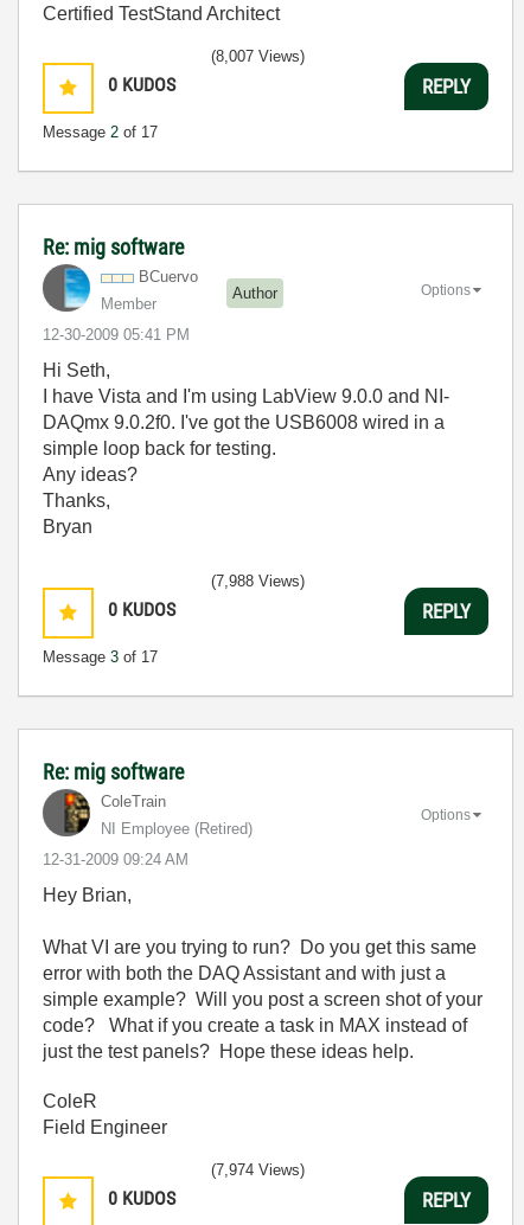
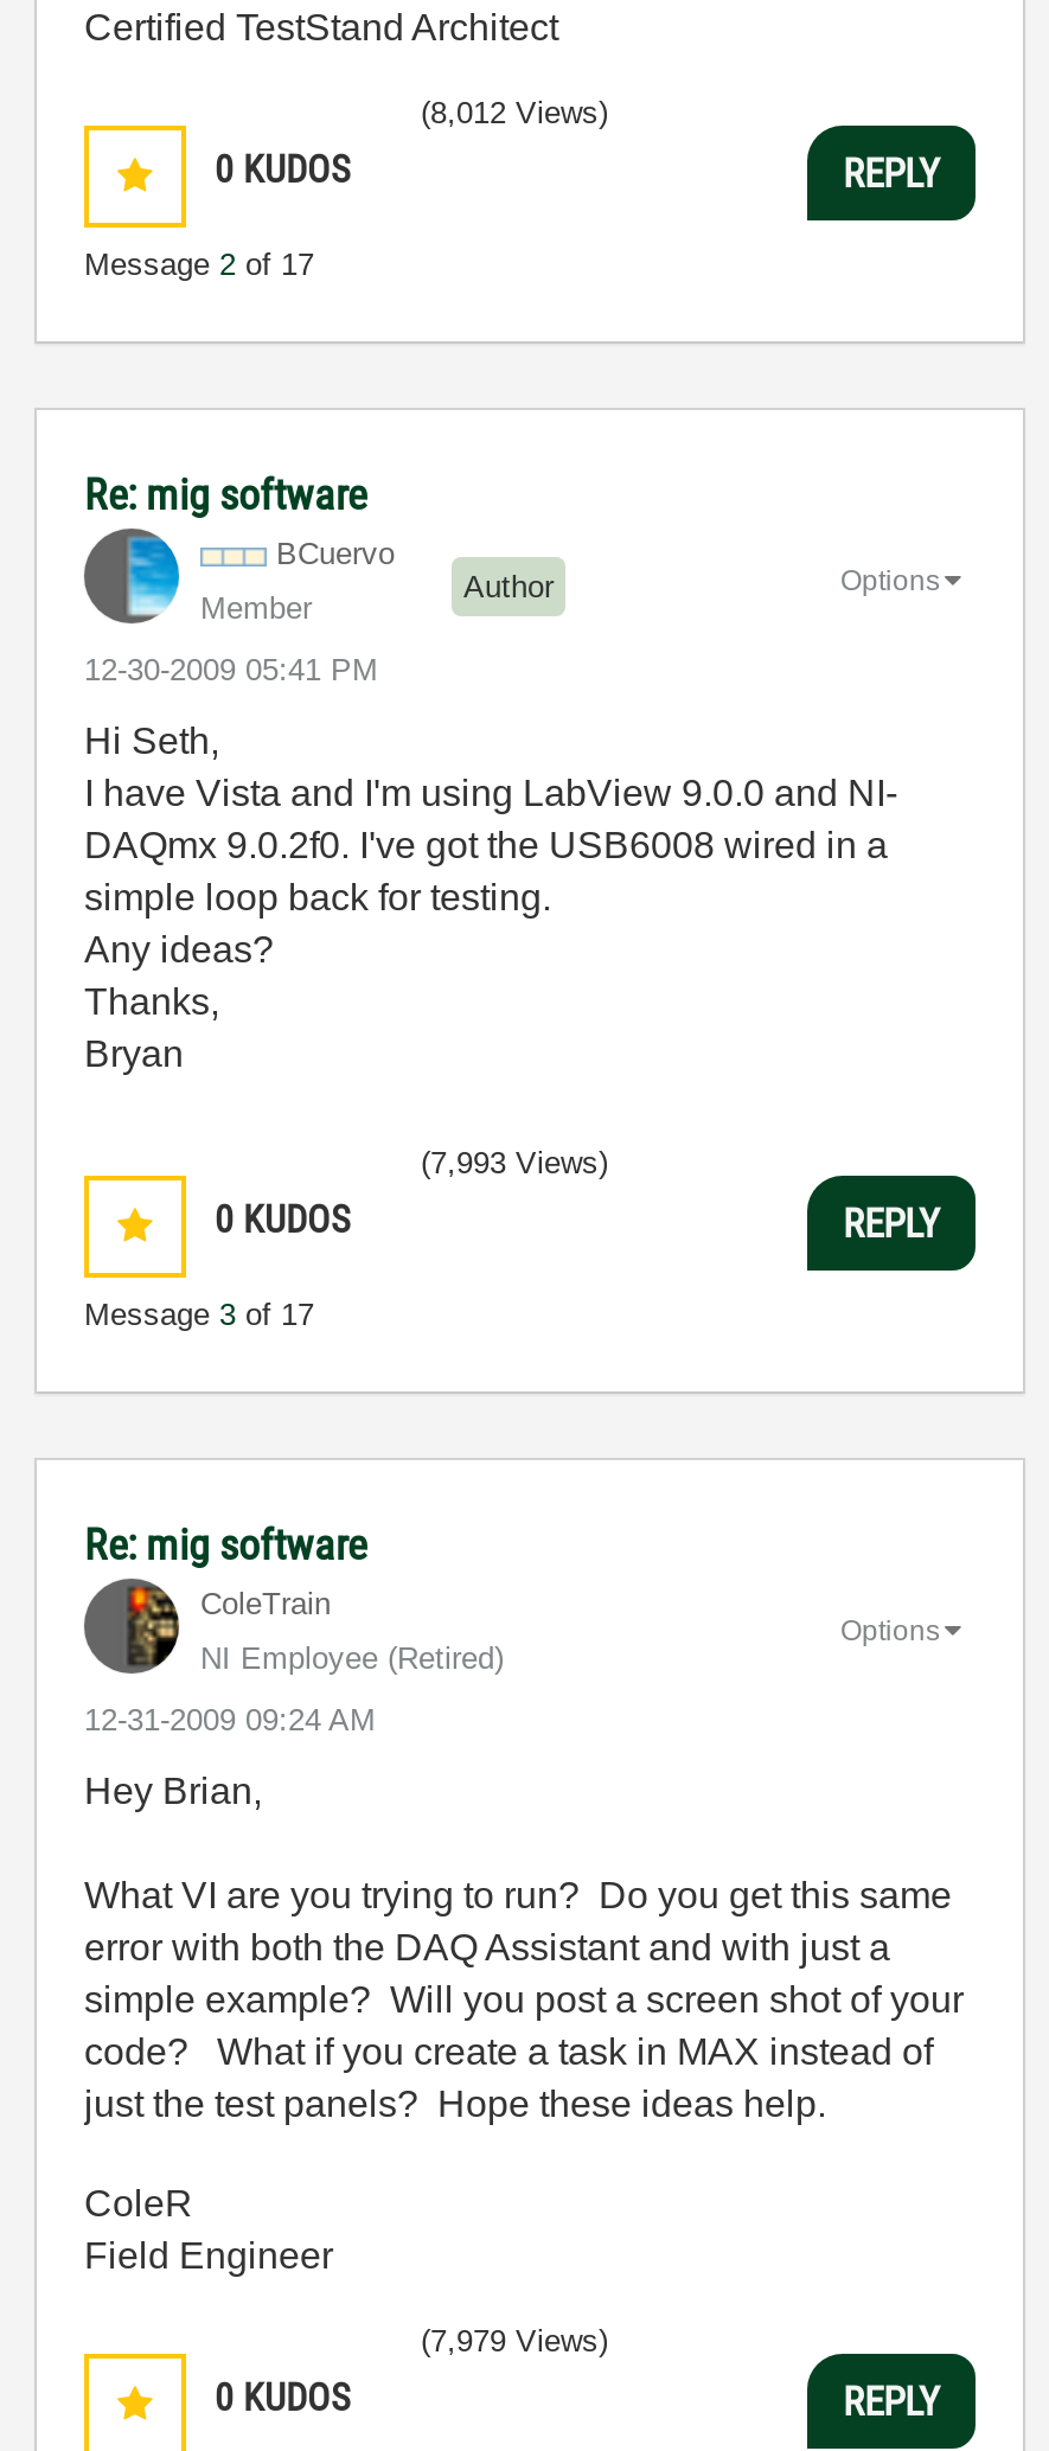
- (8,007 Views)
+ (8,012 Views)

- (7,988 Views)
+ (7,993 Views)

- (7,974 Views)
+ (7,979 Views)
